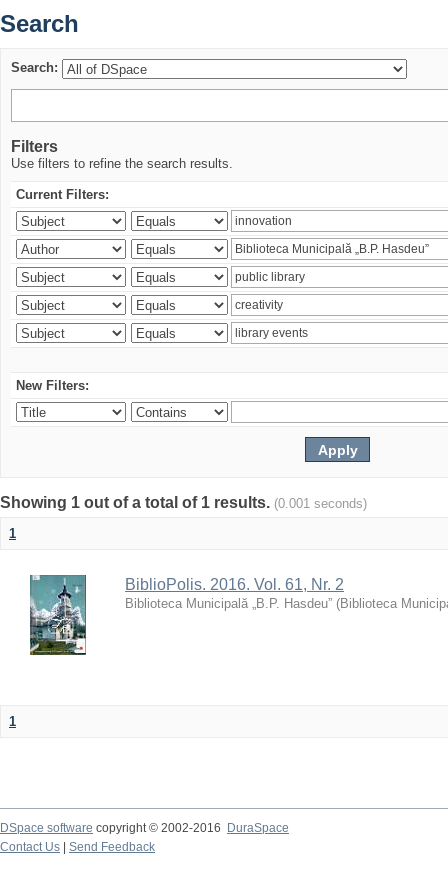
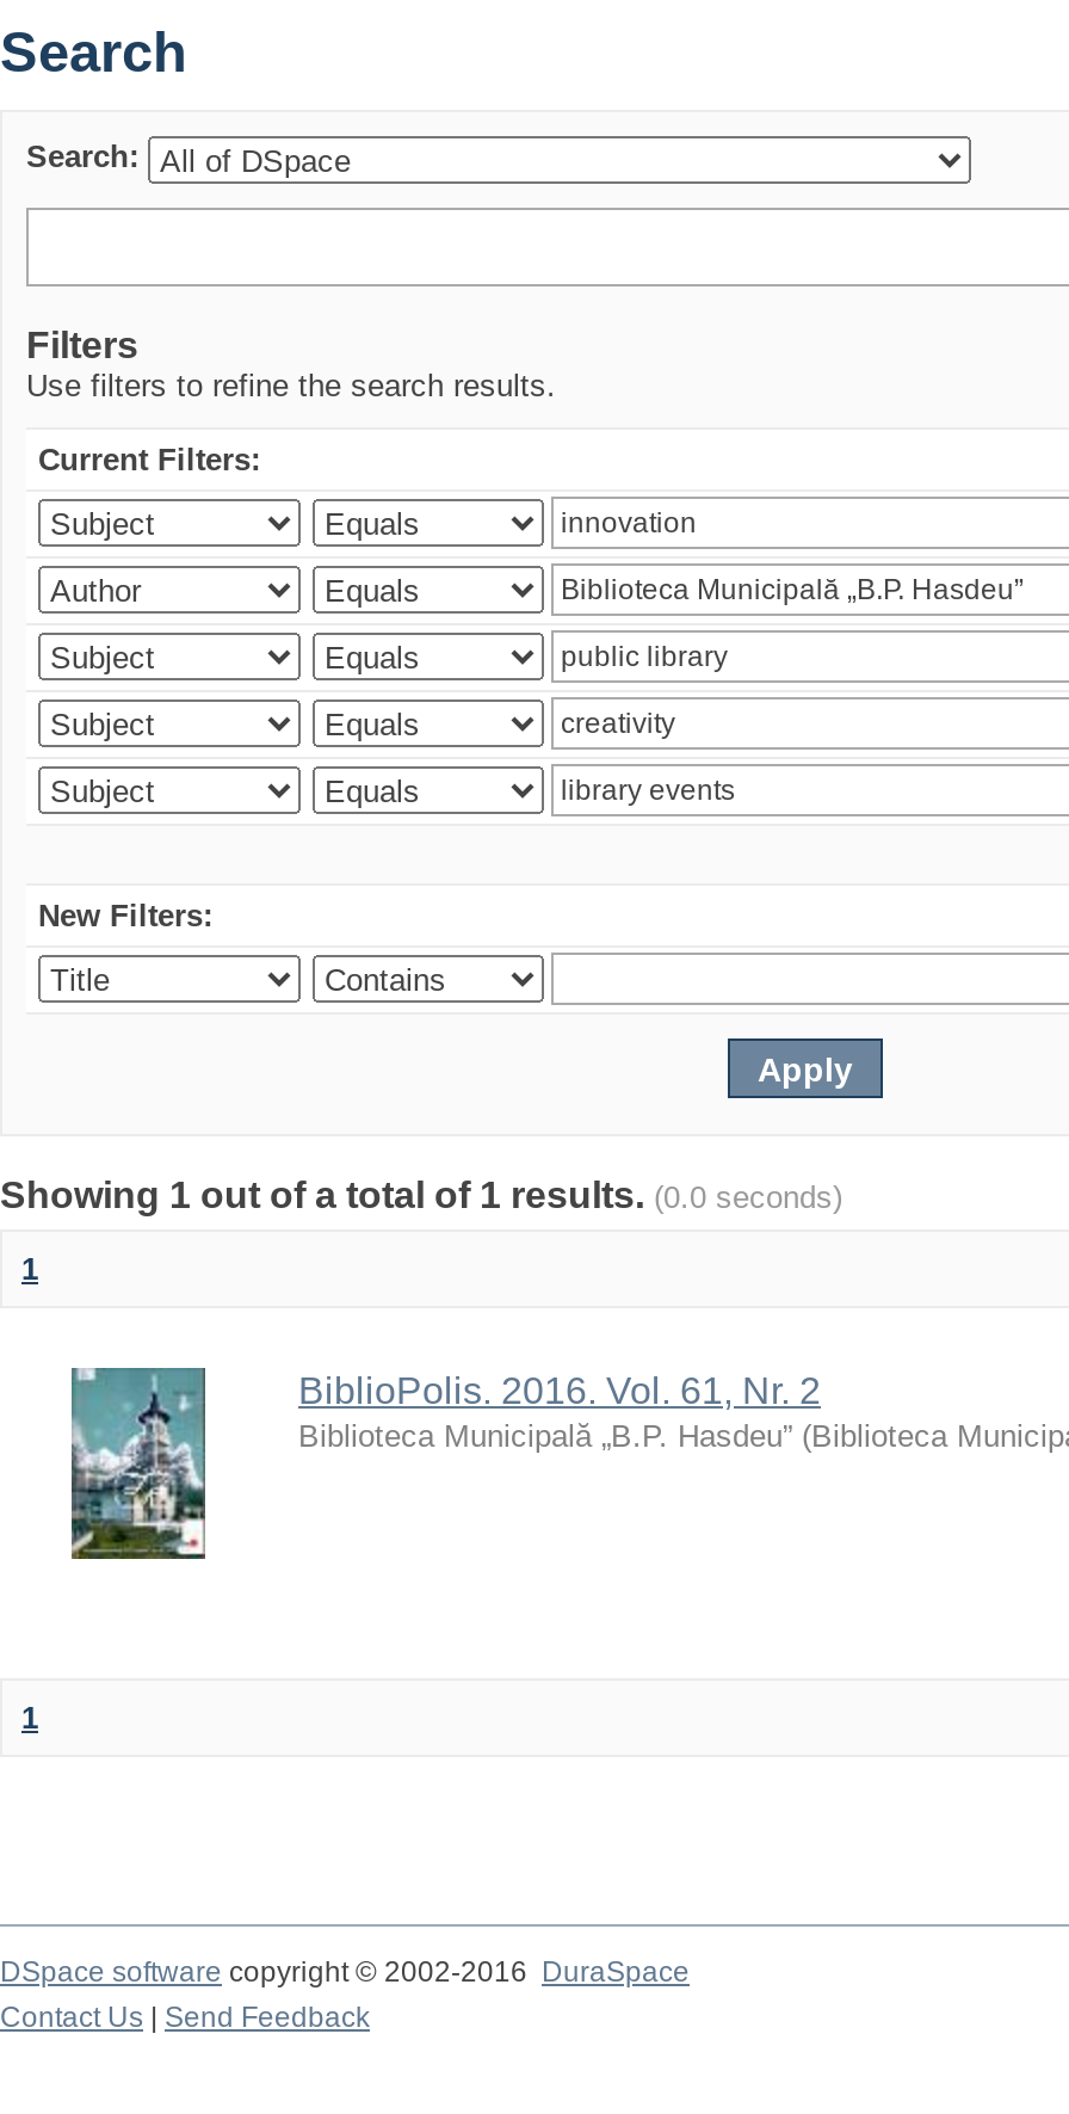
- Showing 1 out of a total of 1 results. (0.001 seconds)
+ Showing 1 out of a total of 1 results. (0.0 seconds)
